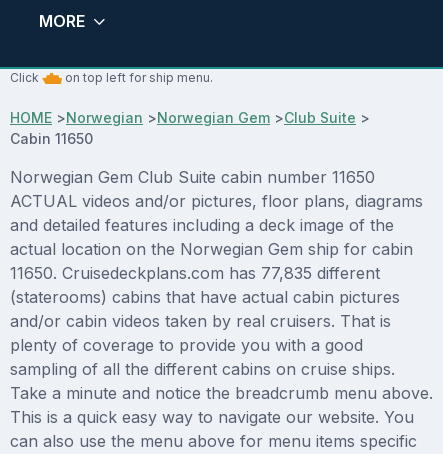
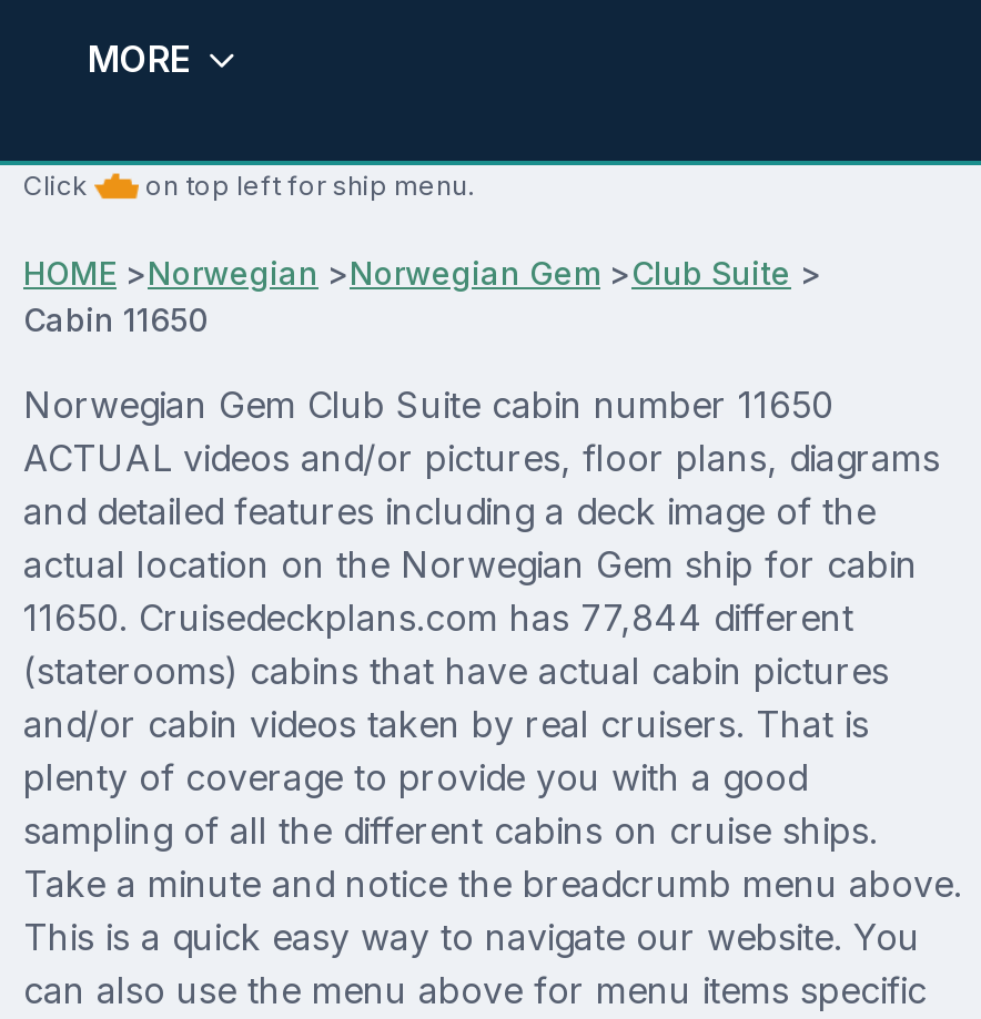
- 11650. Cruisedeckplans.com has 77,835 different
+ 11650. Cruisedeckplans.com has 77,844 different
